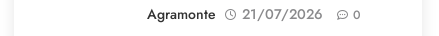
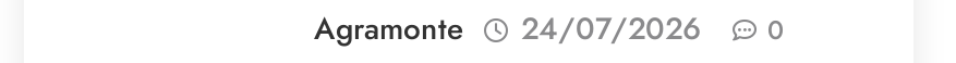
- Agramonte 21/07/2026 0
+ Agramonte 24/07/2026 0
